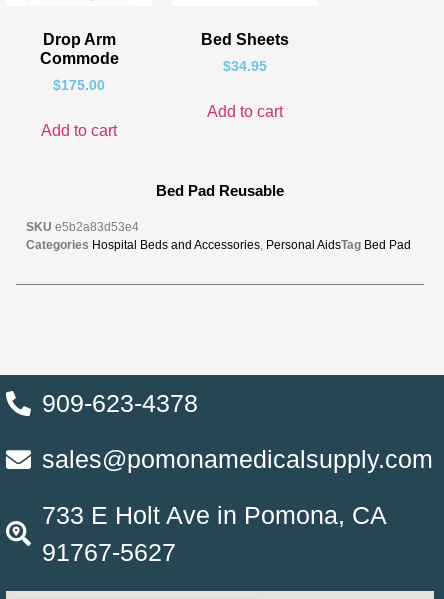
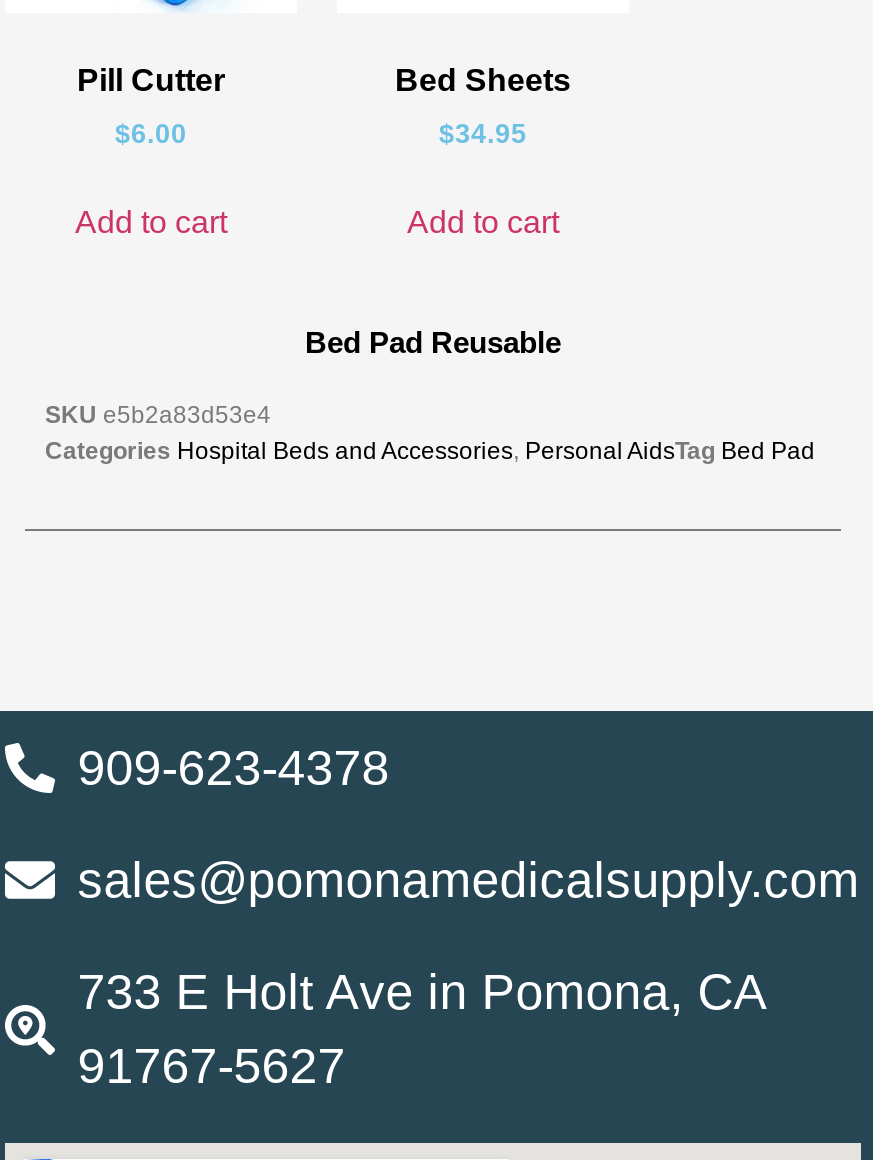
- Drop Arm
- Commode
+ Pill Cutter

- $175.00
+ $6.00
